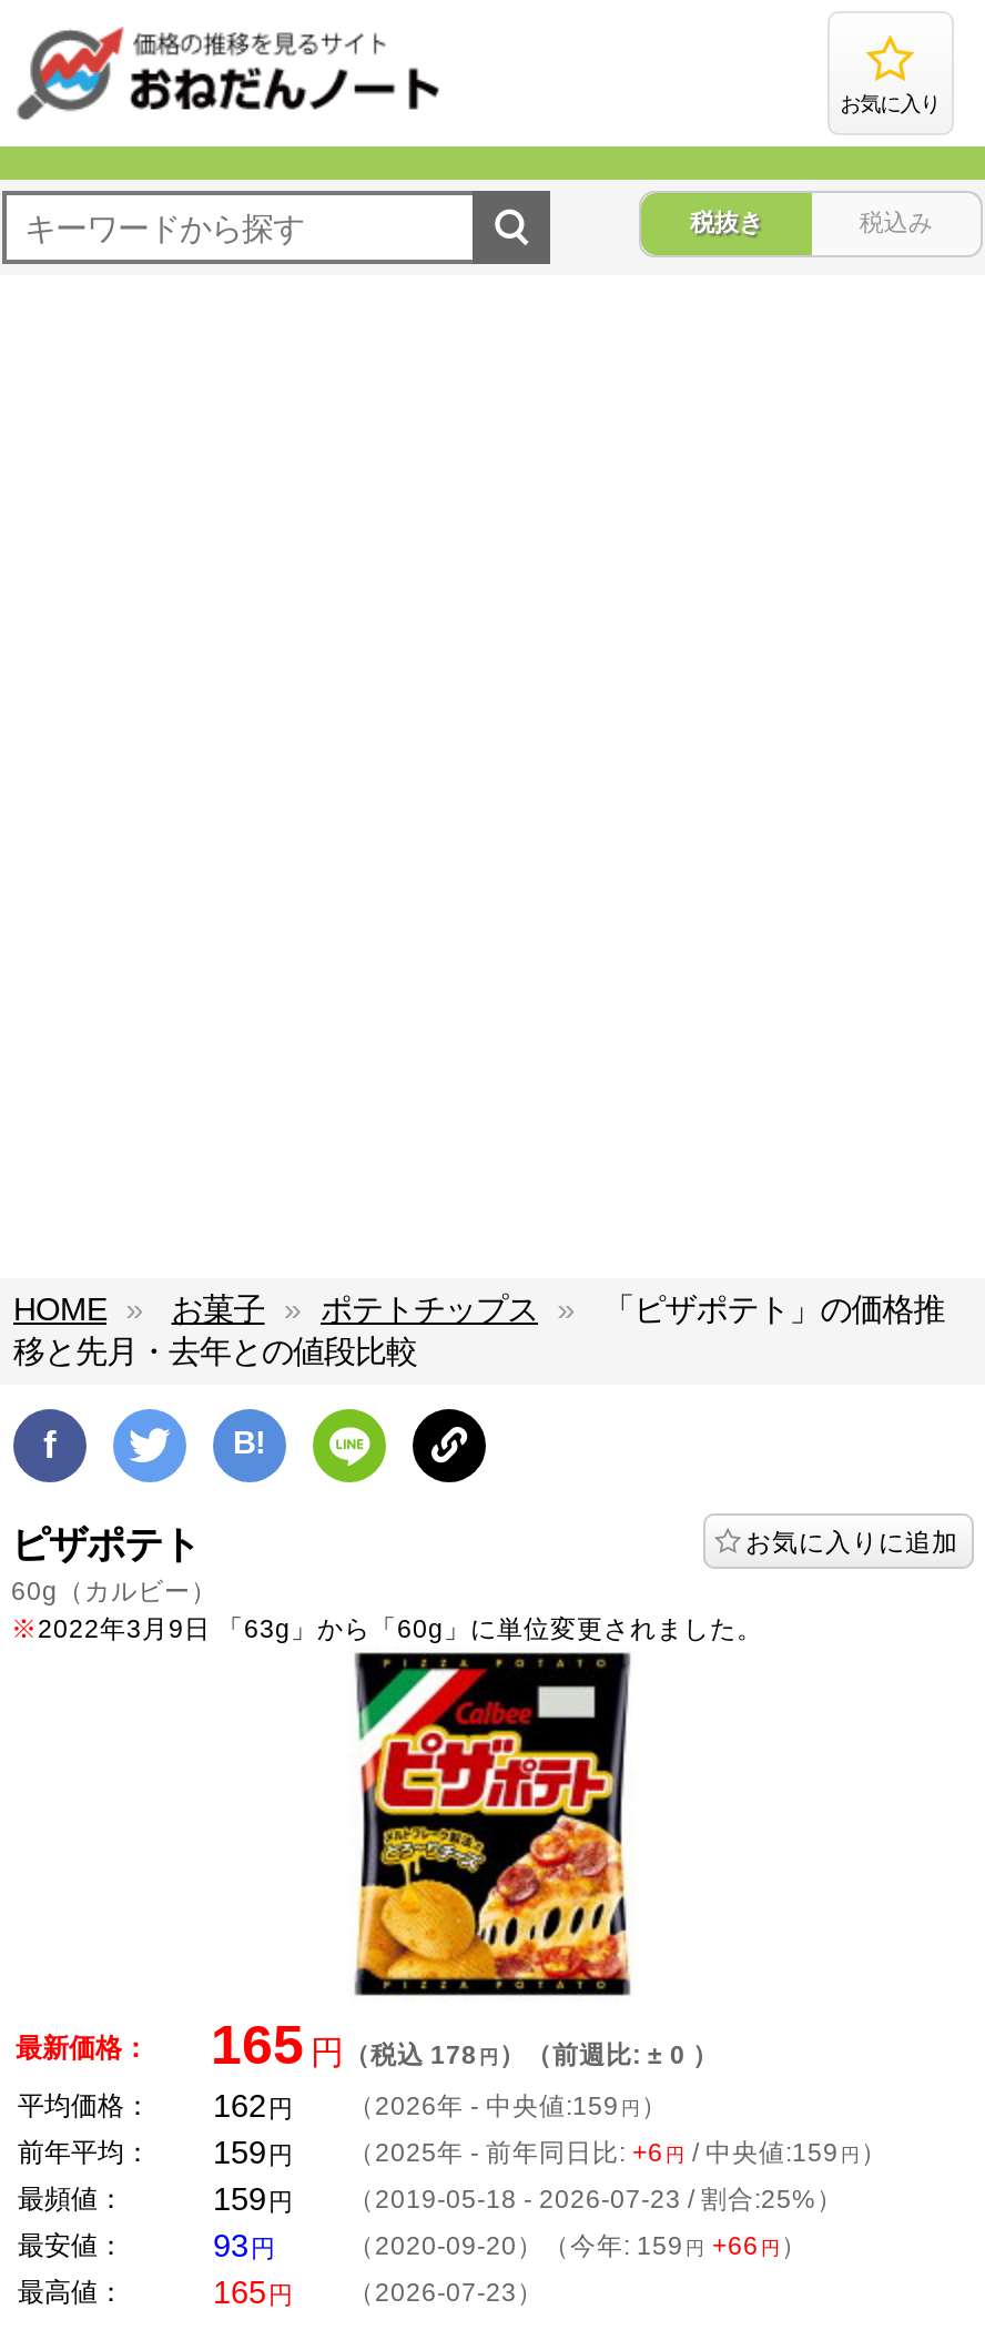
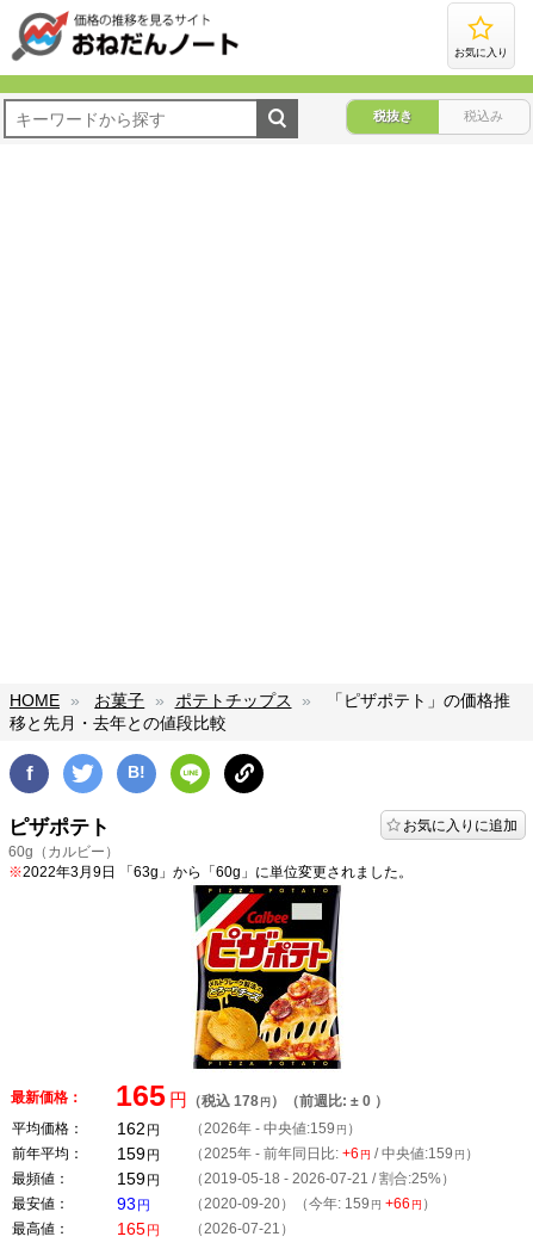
- （2019-05-18 - 2026-07-23 / 割合:25%）
+ （2019-05-18 - 2026-07-21 / 割合:25%）

- （2026-07-23）
+ （2026-07-21）
